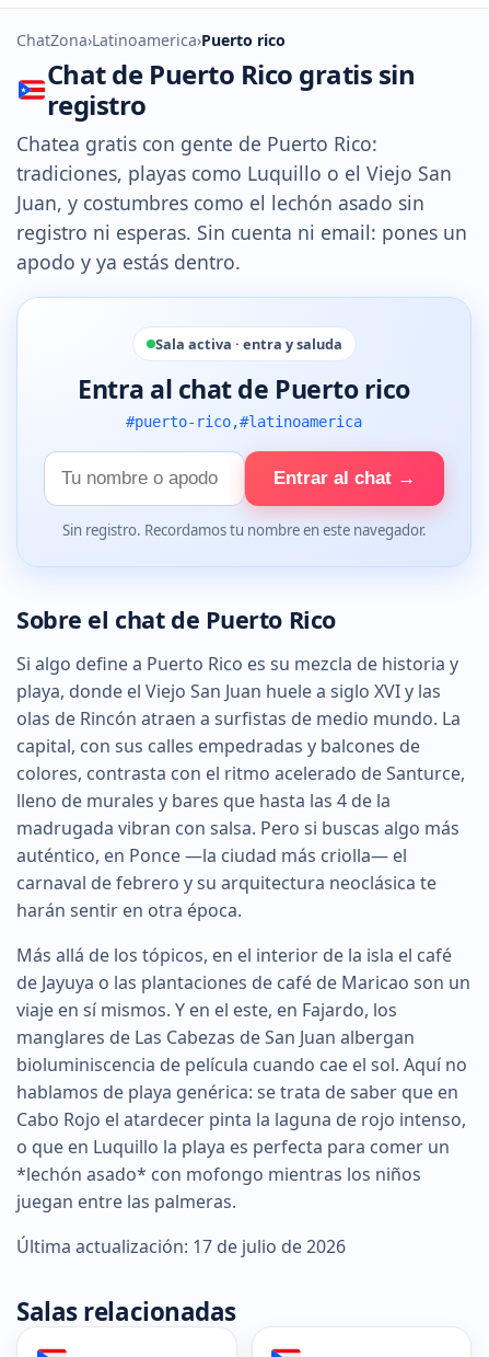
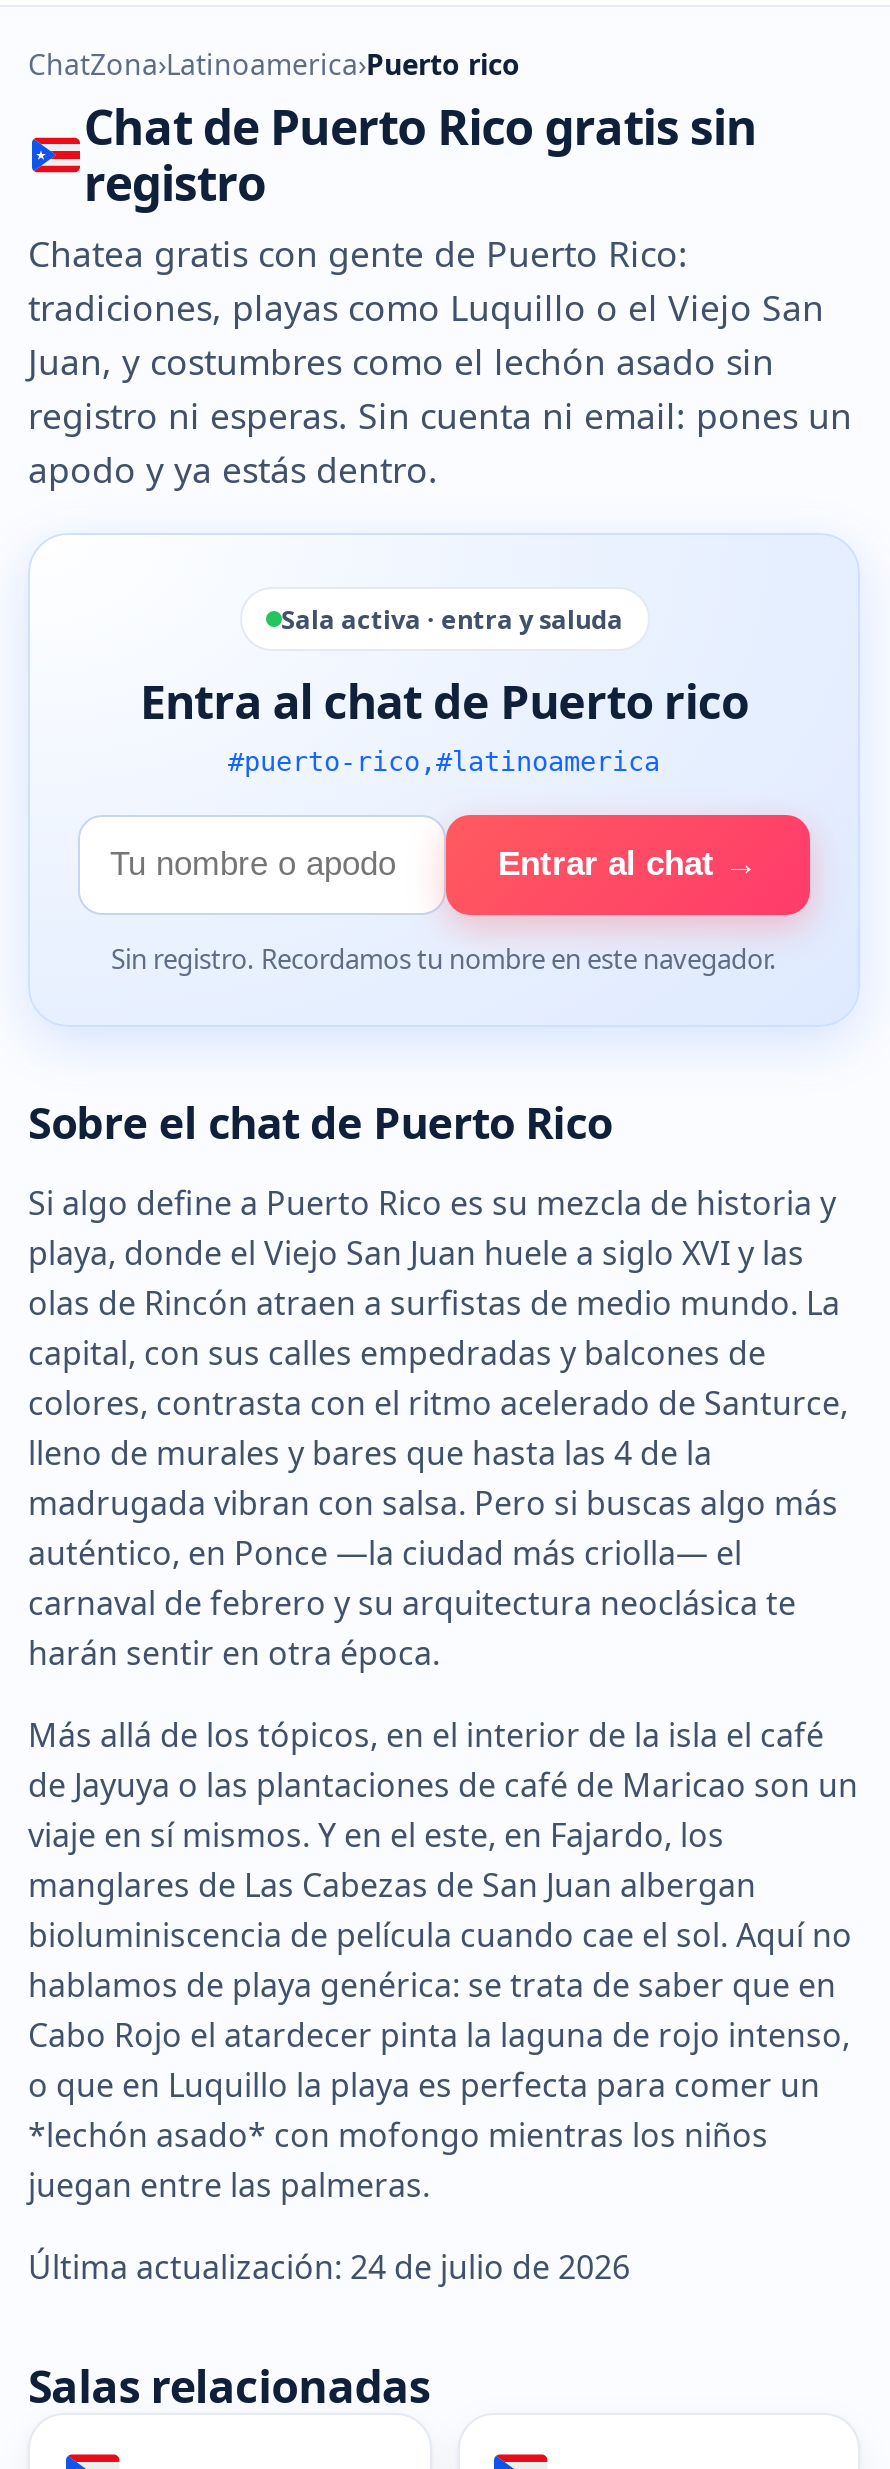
- Última actualización: 17 de julio de 2026
+ Última actualización: 24 de julio de 2026
